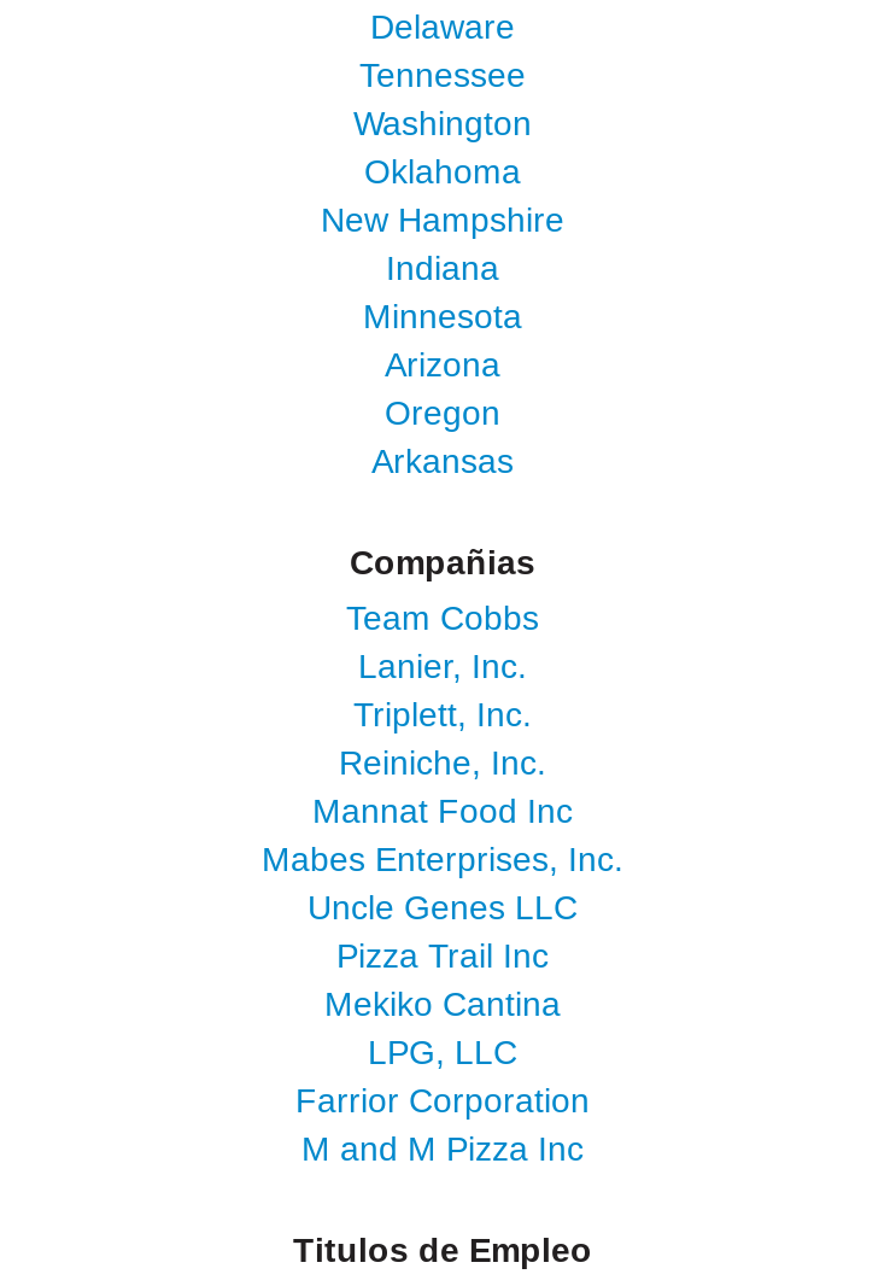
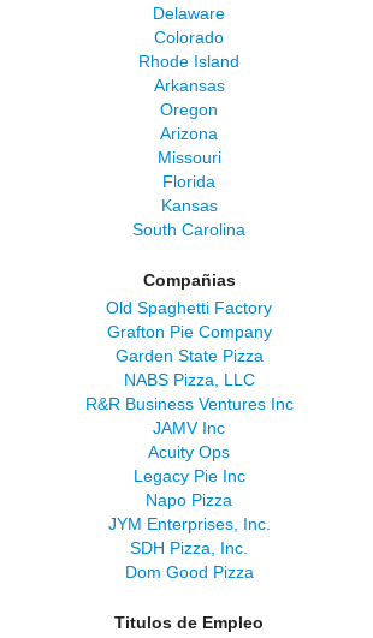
- Tennessee
- Washington
- Oklahoma
- New Hampshire
- Indiana
- Minnesota
+ Colorado
+ Rhode Island

moved down: Oregon | Arizona

moved up: Arkansas

+ Missouri
+ Florida
+ Kansas
+ South Carolina

- Team Cobbs
- Lanier, Inc.
- Triplett, Inc.
- Reiniche, Inc.
- Mannat Food Inc
- Mabes Enterprises, Inc.
- Uncle Genes LLC
- Pizza Trail Inc
- Mekiko Cantina
- LPG, LLC
- Farrior Corporation
- M and M Pizza Inc
+ Old Spaghetti Factory
+ Grafton Pie Company
+ Garden State Pizza
+ NABS Pizza, LLC
+ R&R Business Ventures Inc
+ JAMV Inc
+ Acuity Ops
+ Legacy Pie Inc
+ Napo Pizza
+ JYM Enterprises, Inc.
+ SDH Pizza, Inc.
+ Dom Good Pizza
